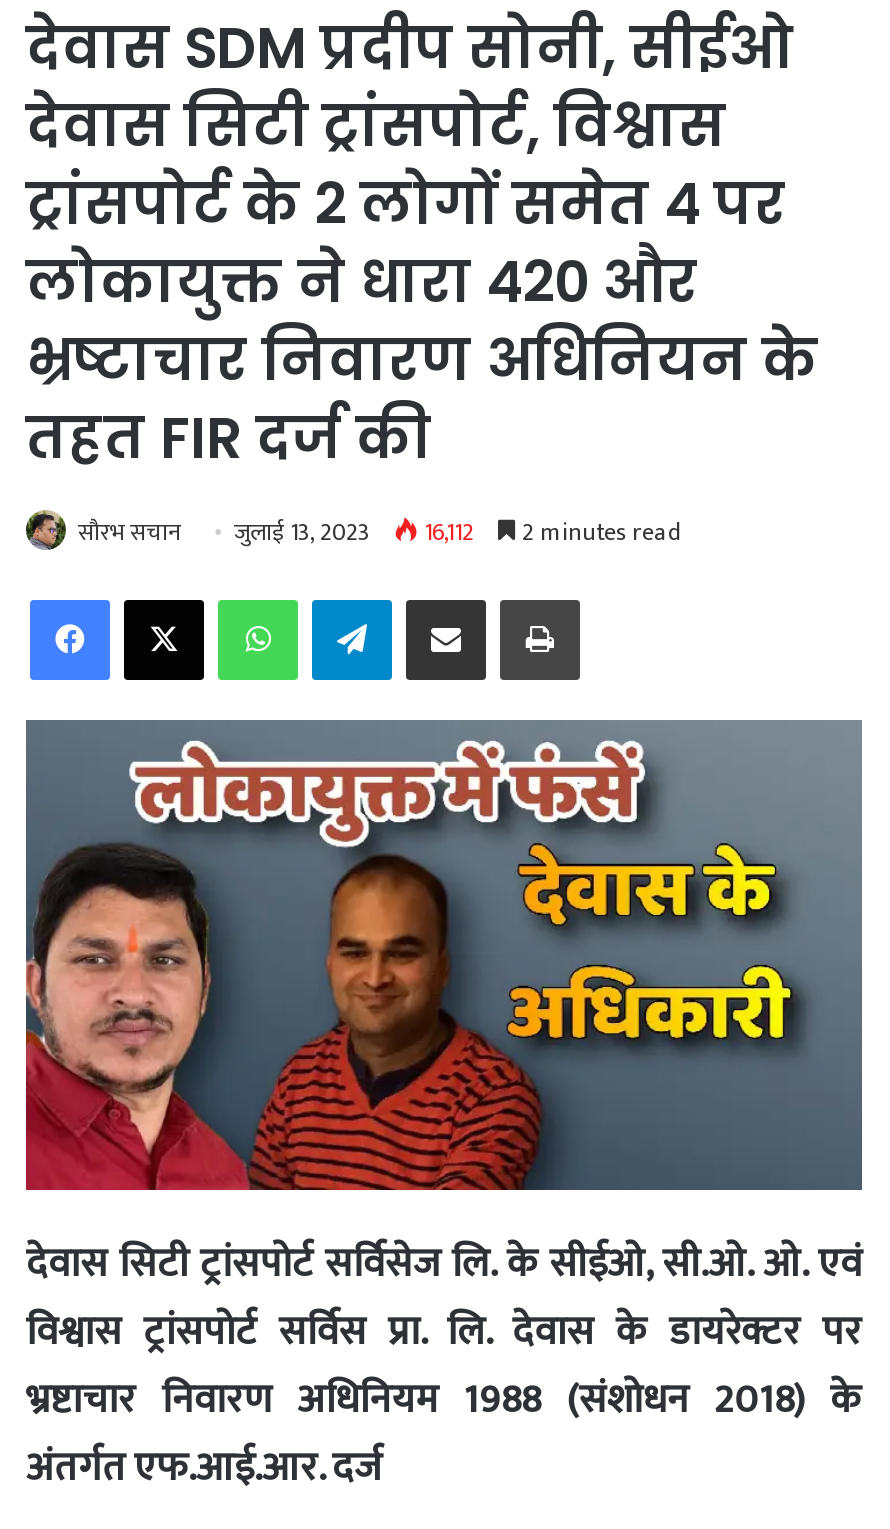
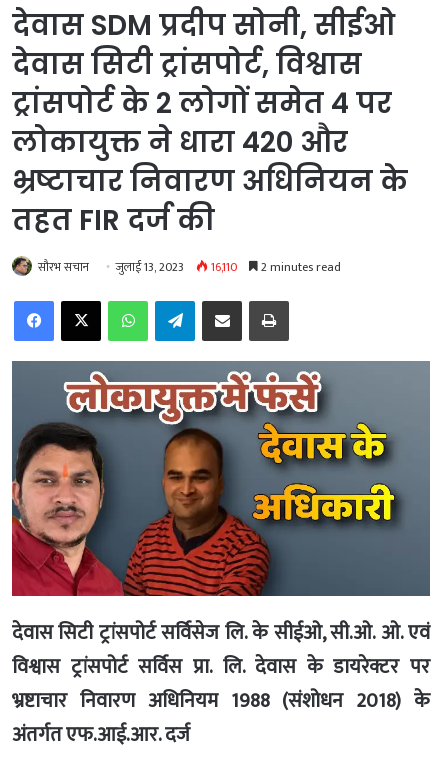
- सौरभ सचान जुलाई 13, 2023 16,112 2 minutes read
+ सौरभ सचान जुलाई 13, 2023 16,110 2 minutes read
